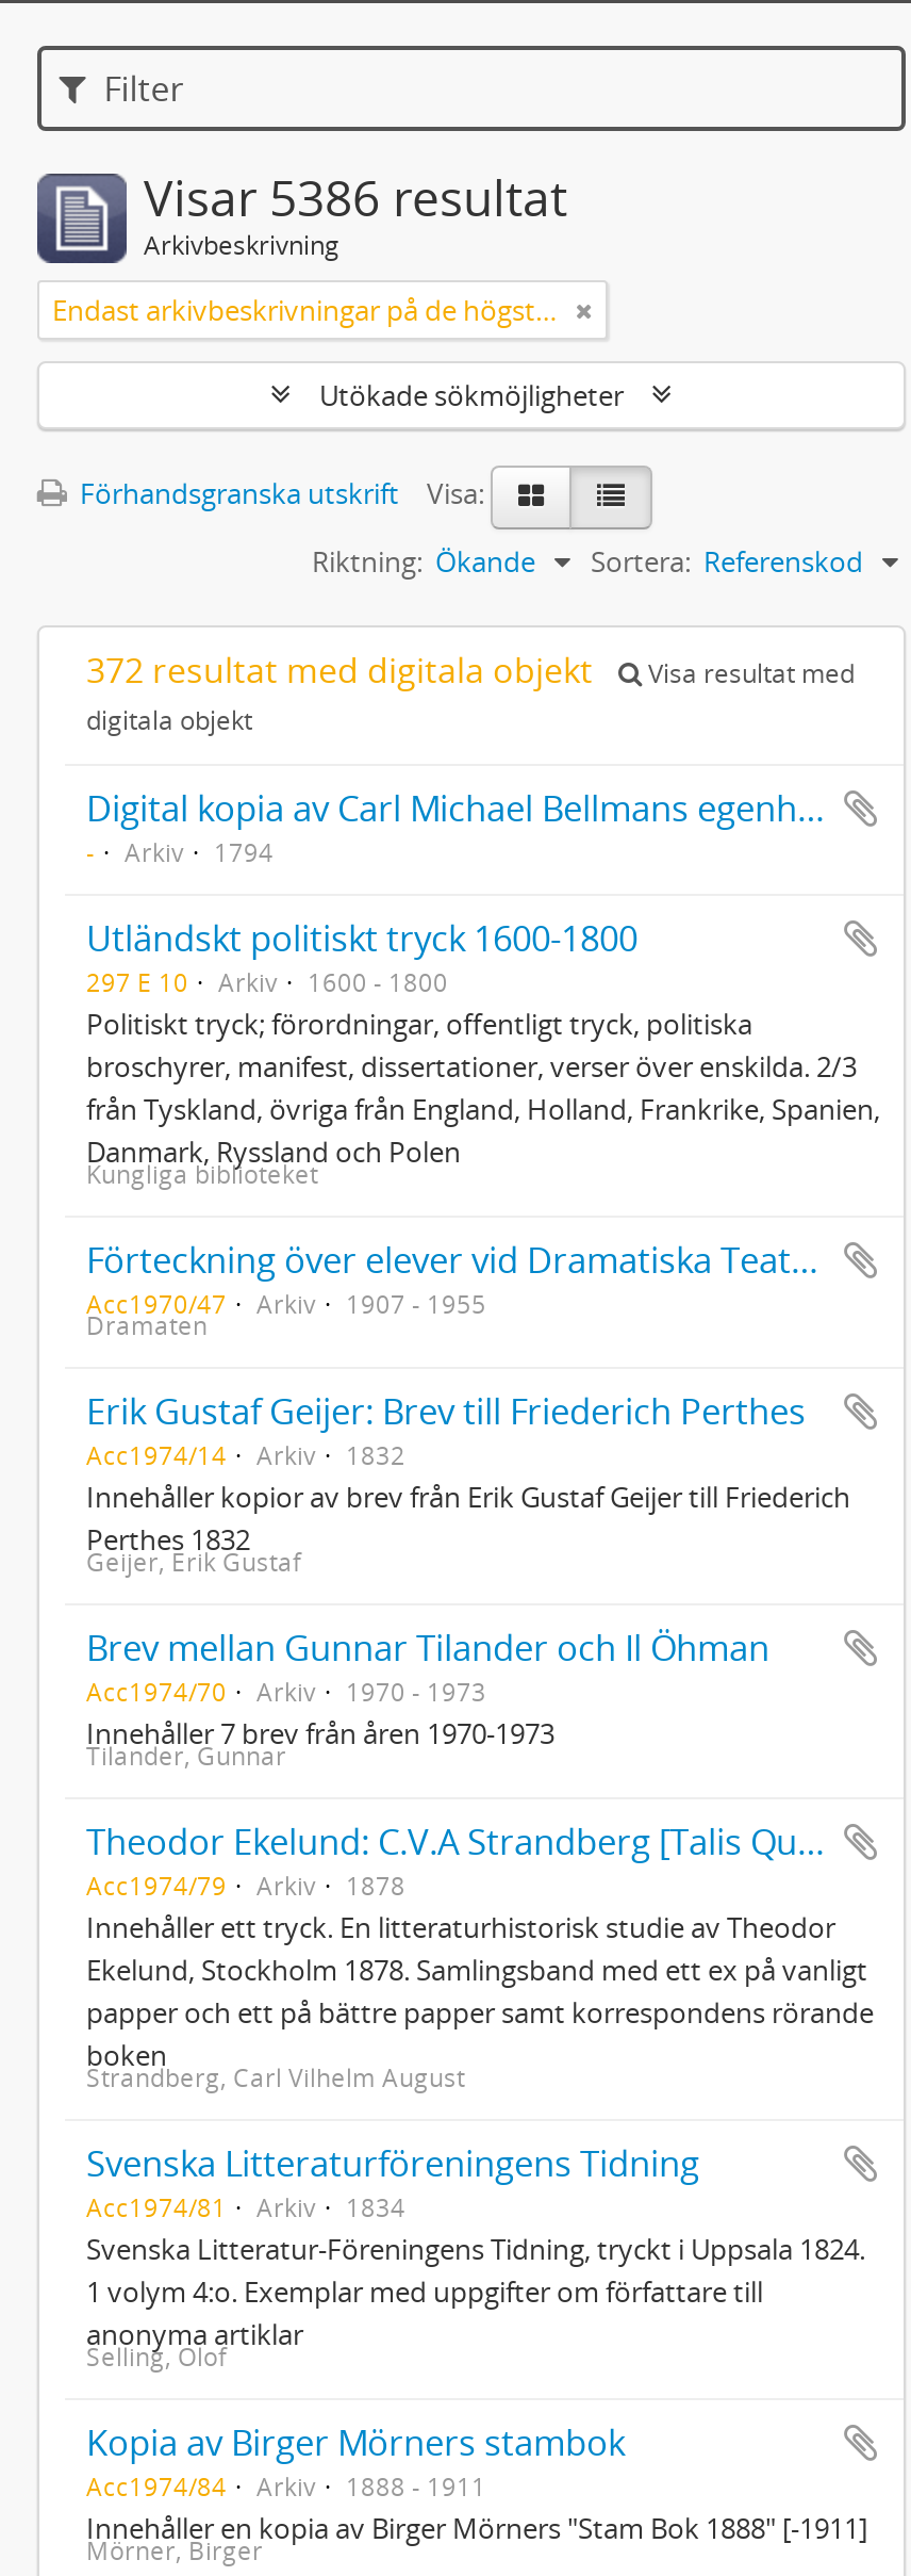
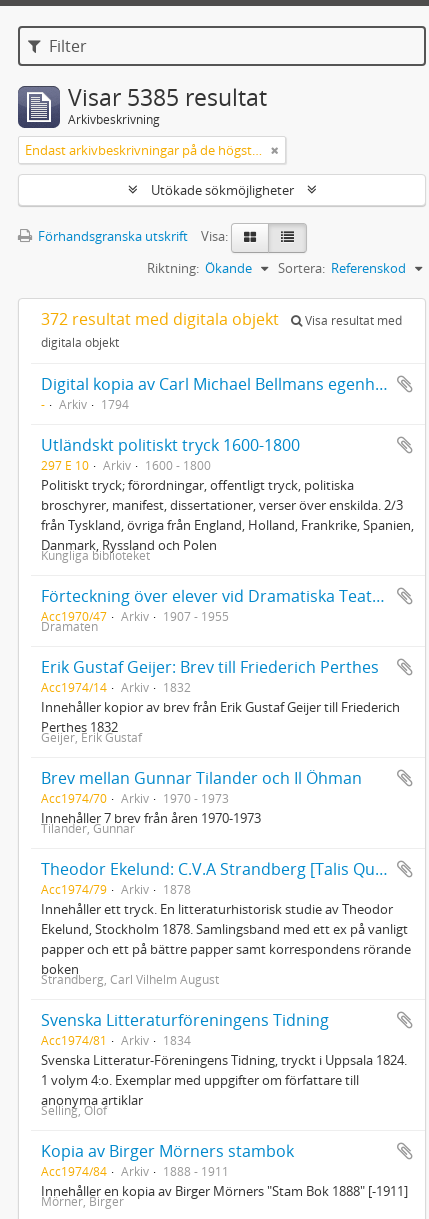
- Visar 5386 resultat
+ Visar 5385 resultat
